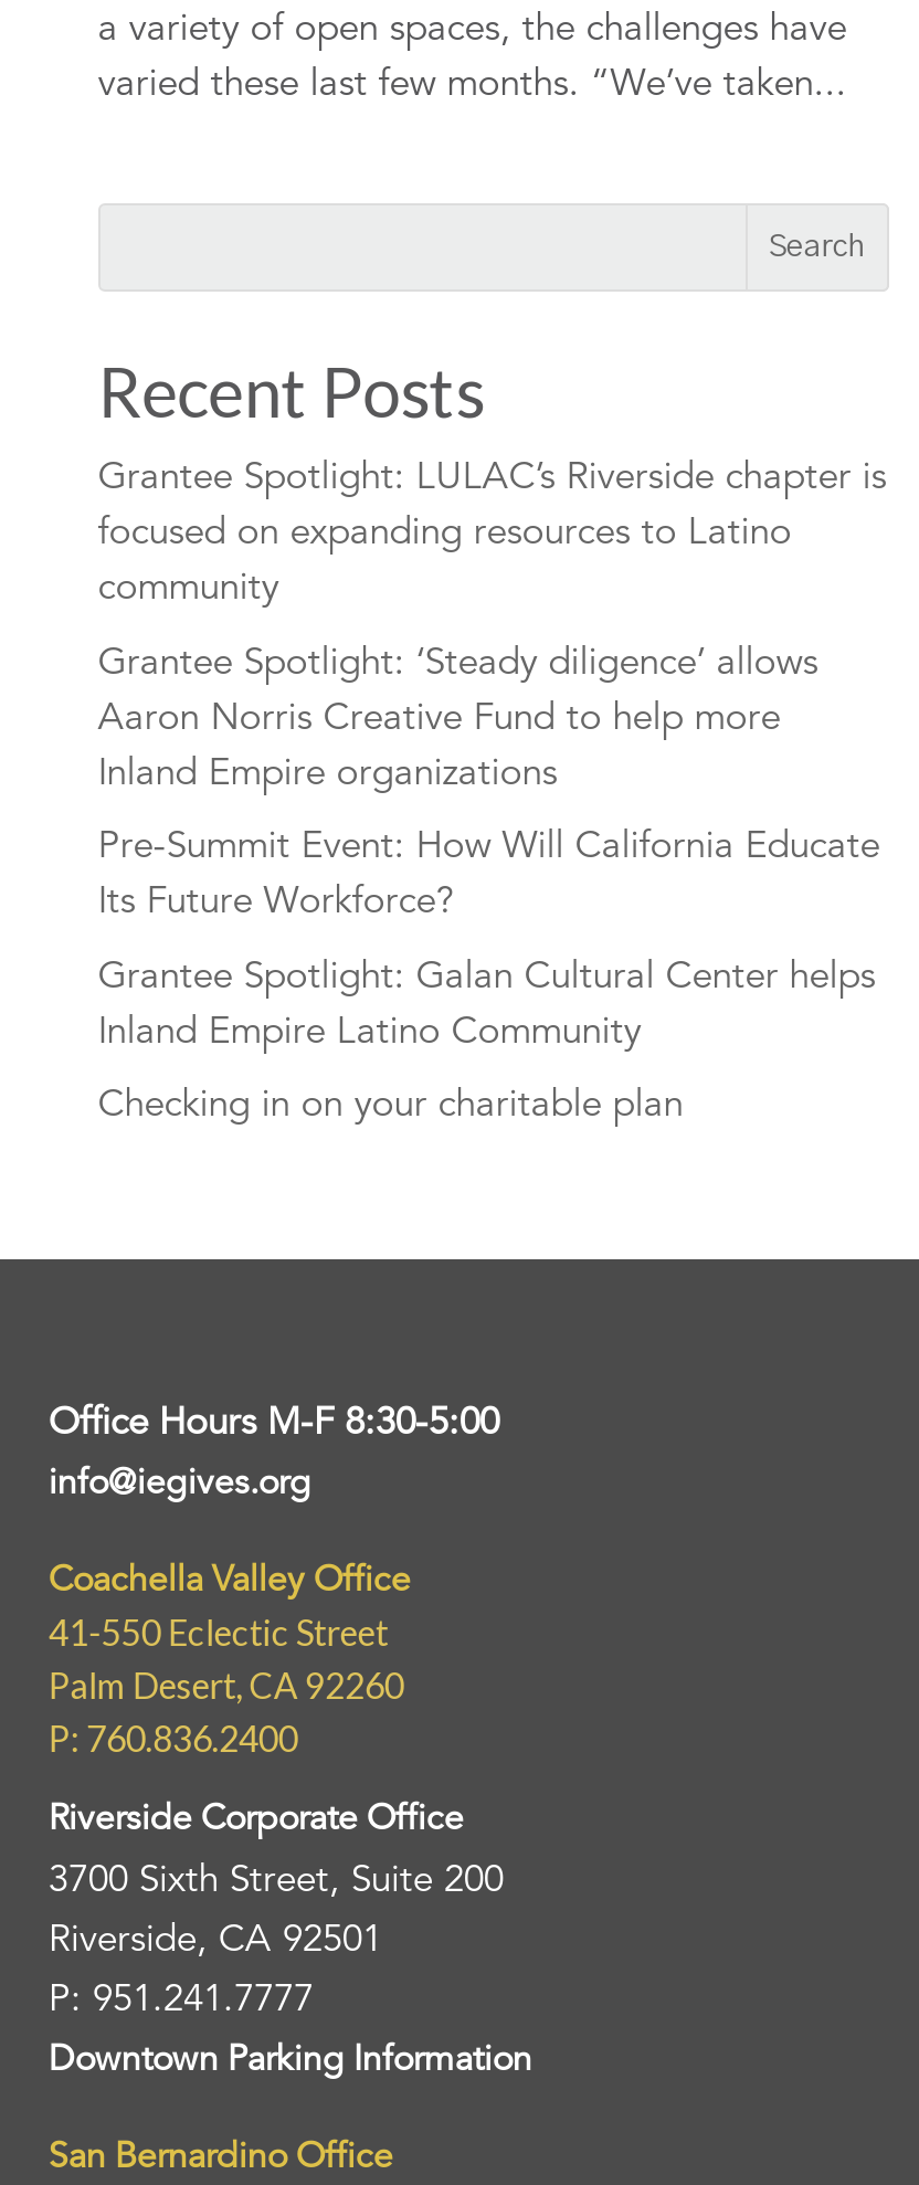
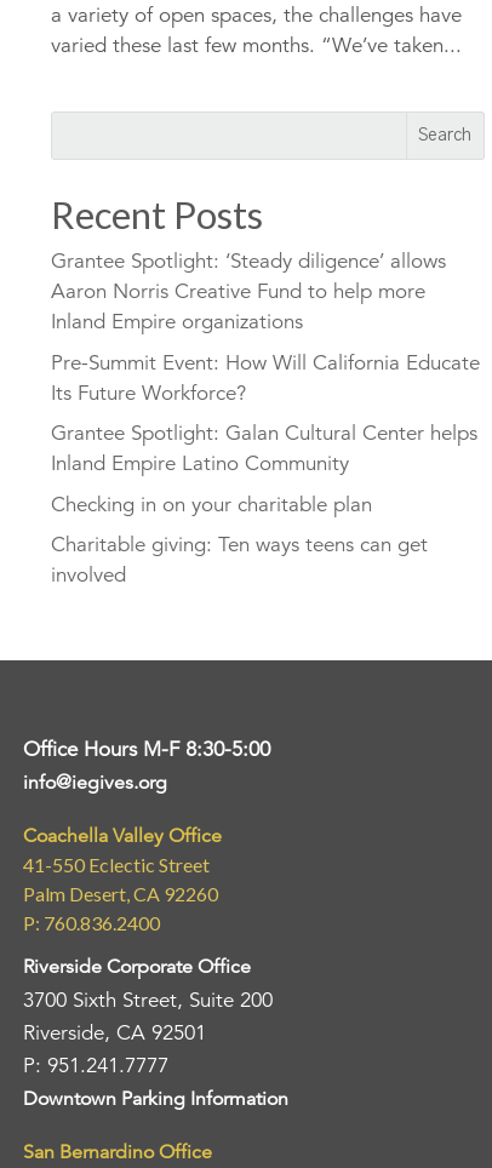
- Grantee Spotlight: LULAC’s Riverside chapter is
- focused on expanding resources to Latino
- community

moved up: Grantee Spotlight: ‘Steady diligence’ allows | Aaron Norris Creative Fund to help more | Inland Empire organizations | Pre-Summit Event: How Will California Educate | Its Future Workforce? | Grantee Spotlight: Galan Cultural Center helps | Inland Empire Latino Community | Checking in on your charitable plan

+ Charitable giving: Ten ways teens can get
+ involved
